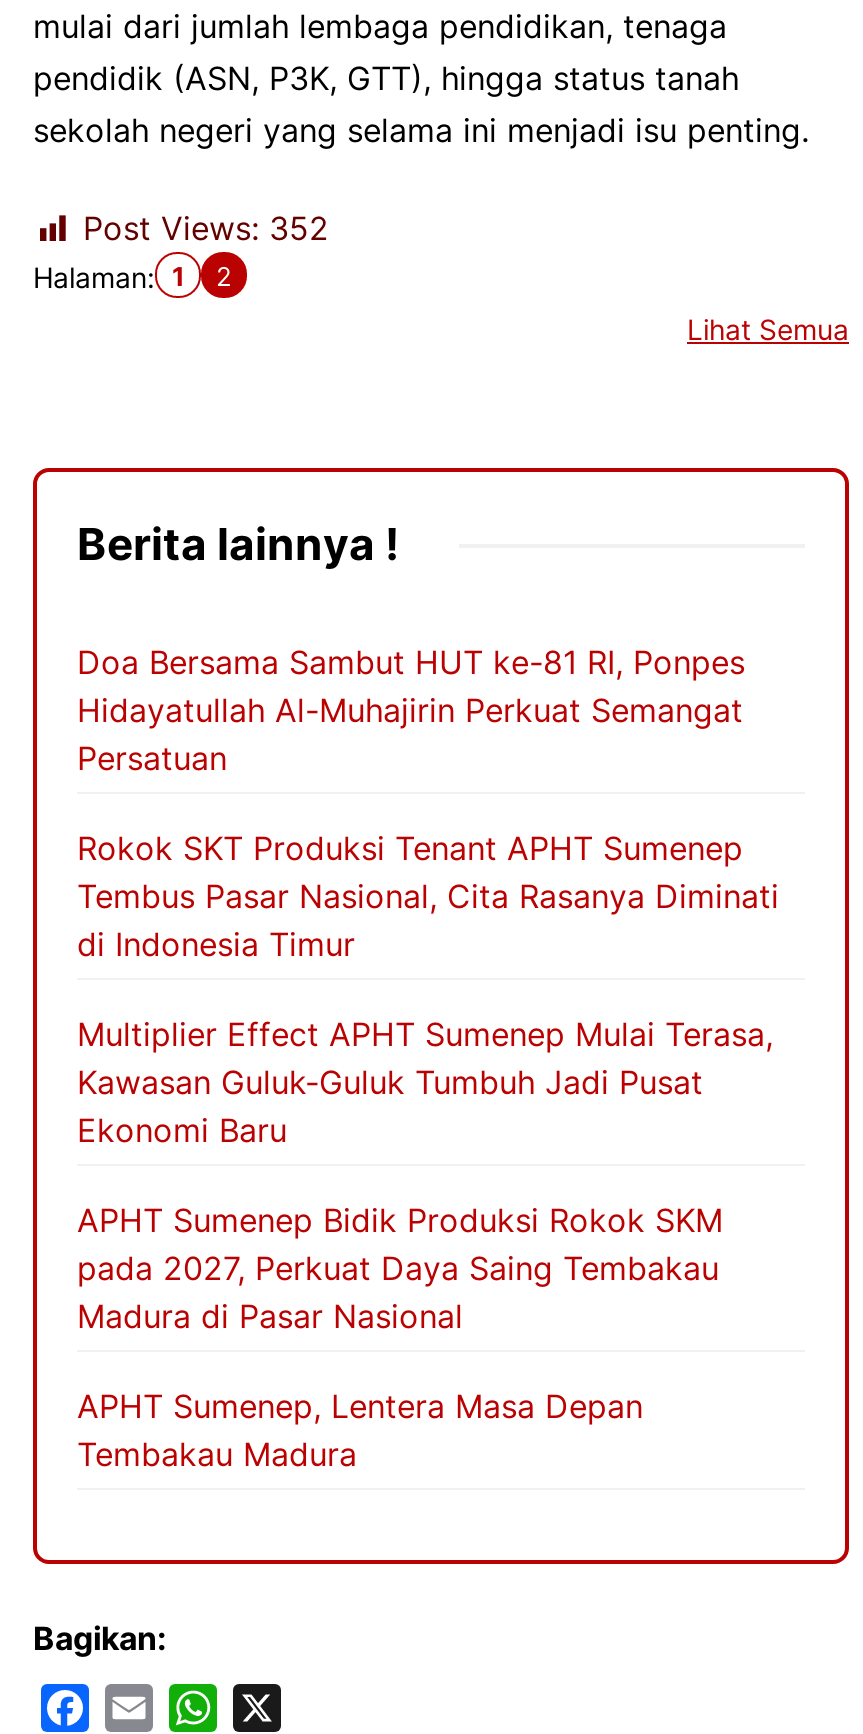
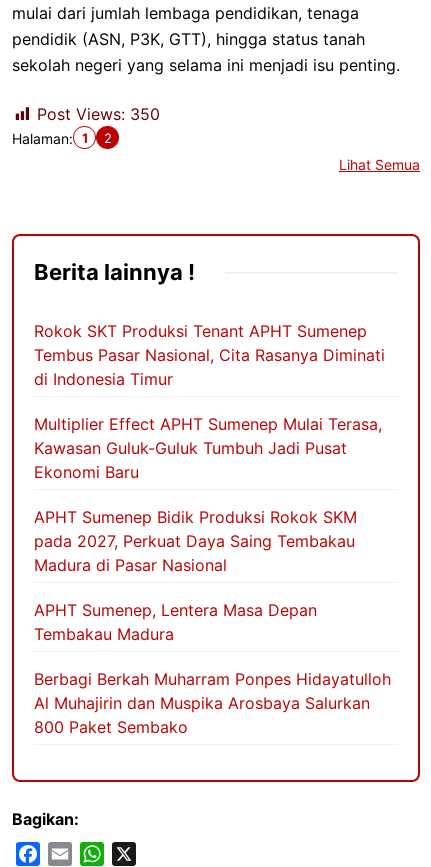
- Post Views: 352
+ Post Views: 350

- Doa Bersama Sambut HUT ke-81 RI, Ponpes
- Hidayatullah Al-Muhajirin Perkuat Semangat
- Persatuan

moved up: Rokok SKT Produksi Tenant APHT Sumenep | Tembus Pasar Nasional, Cita Rasanya Diminati | di Indonesia Timur | ... | APHT Sumenep, Lentera Masa Depan | Tembakau Madura

+ Berbagi Berkah Muharram Ponpes Hidayatulloh
+ Al Muhajirin dan Muspika Arosbaya Salurkan
+ 800 Paket Sembako
